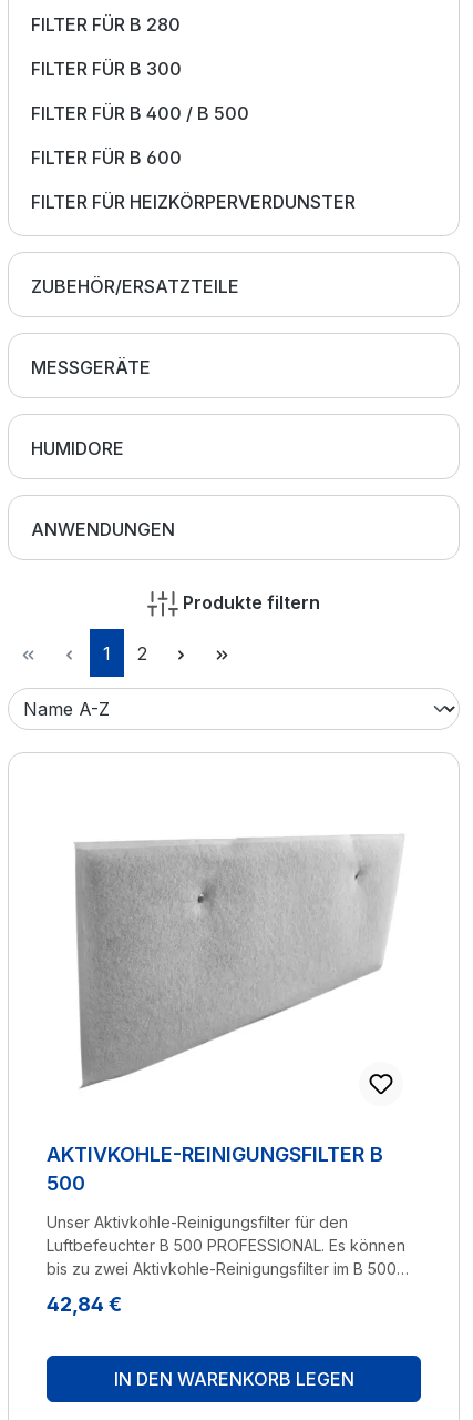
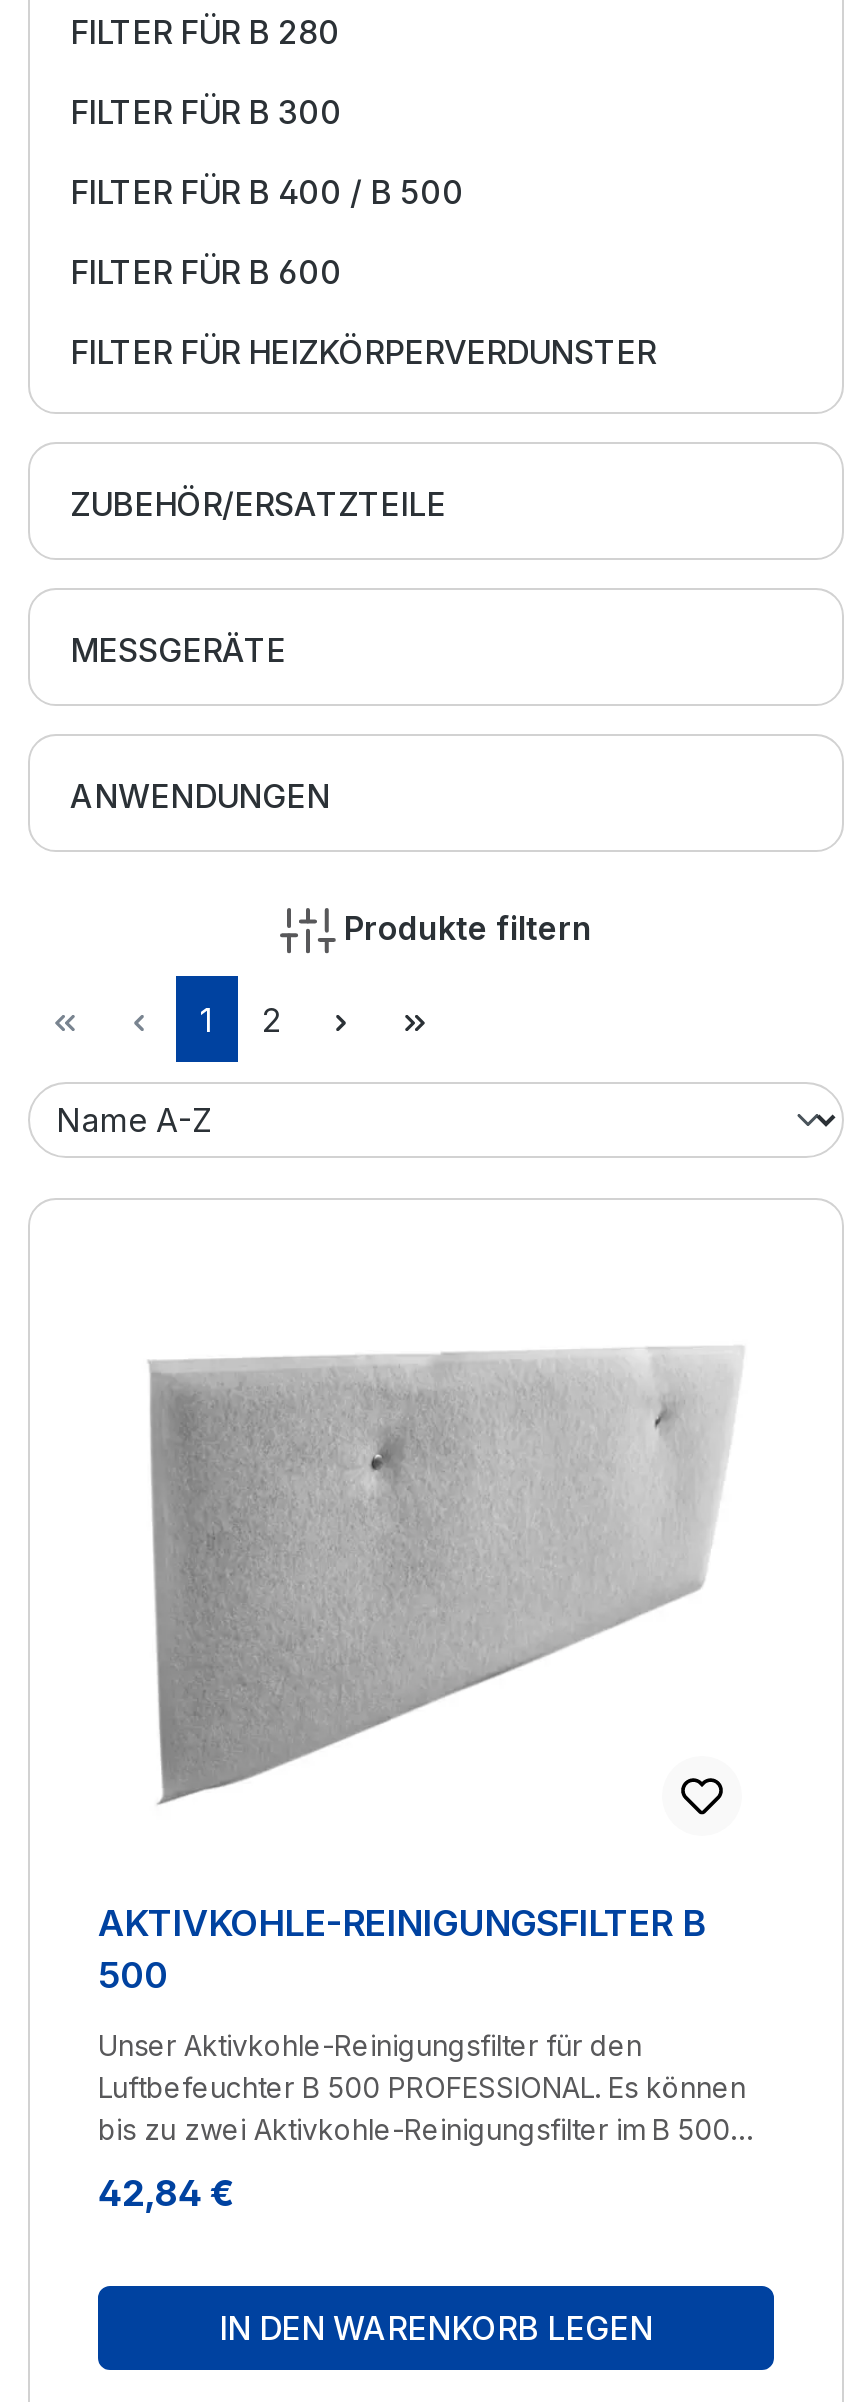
- HUMIDORE
